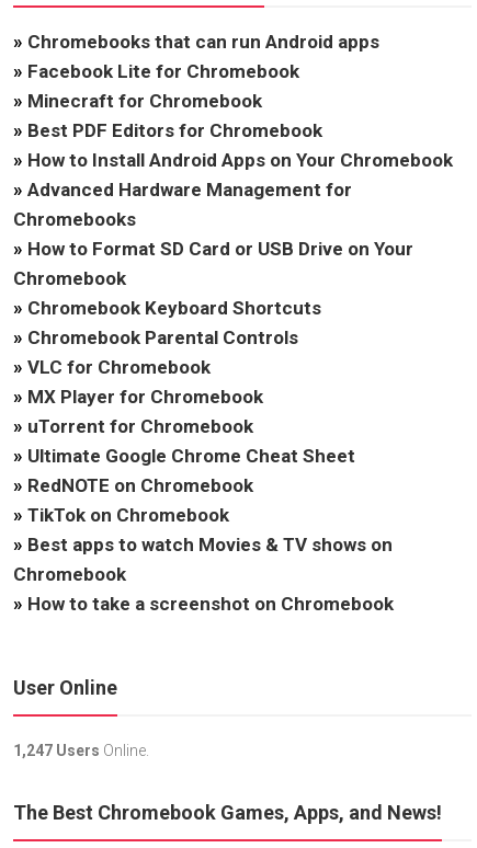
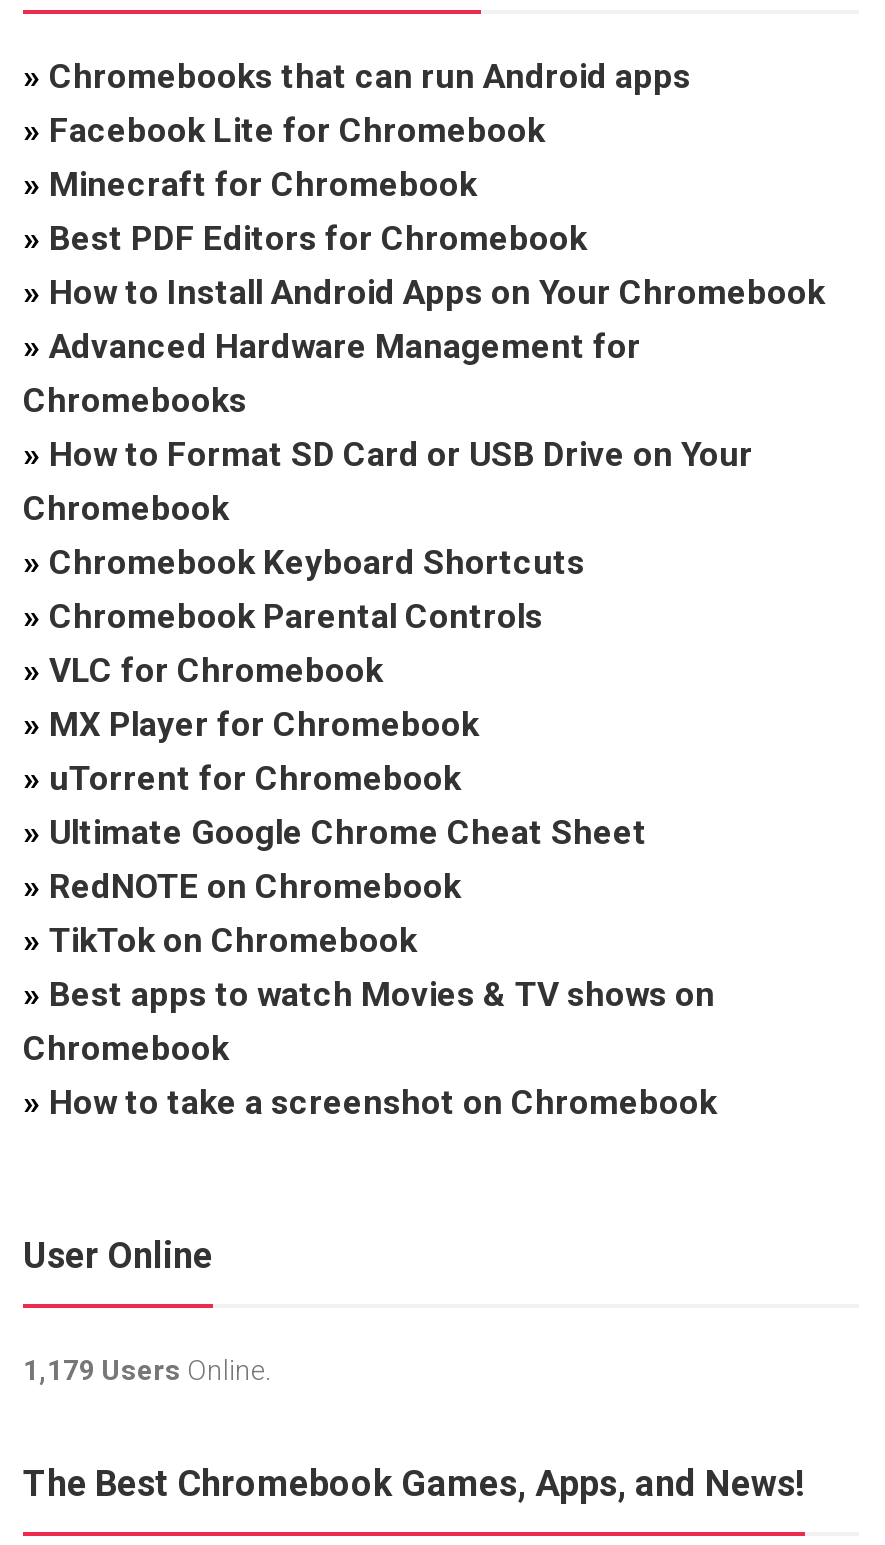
- 1,247 Users Online.
+ 1,179 Users Online.
